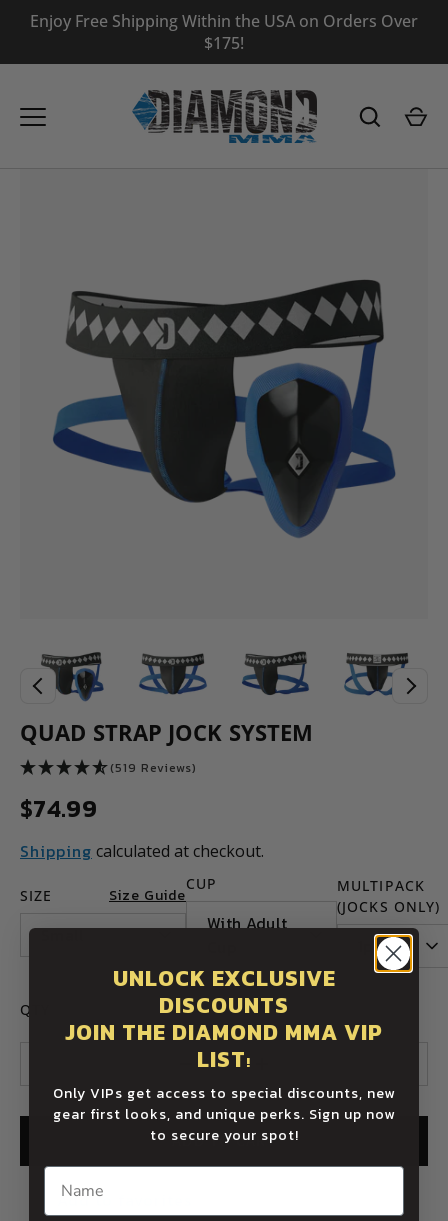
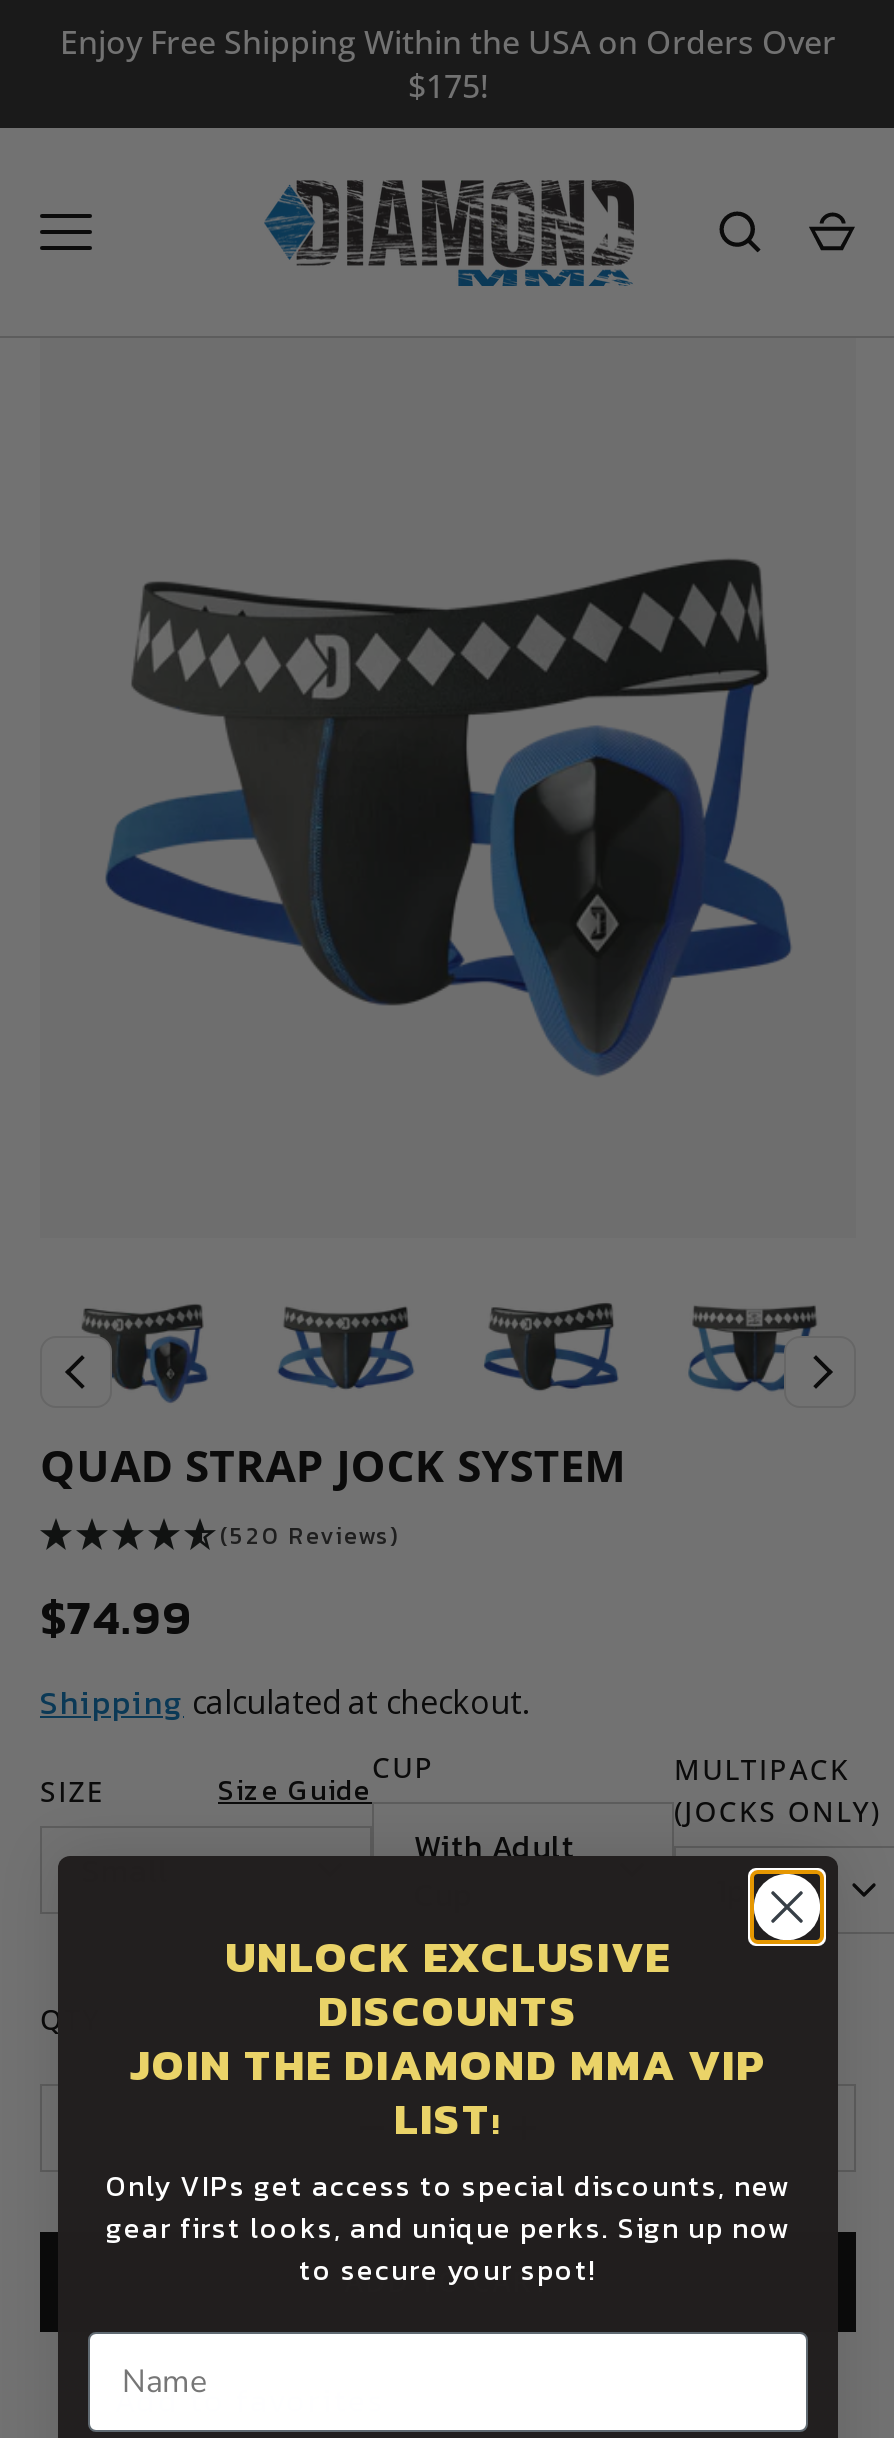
- (519 Reviews)
+ (520 Reviews)
